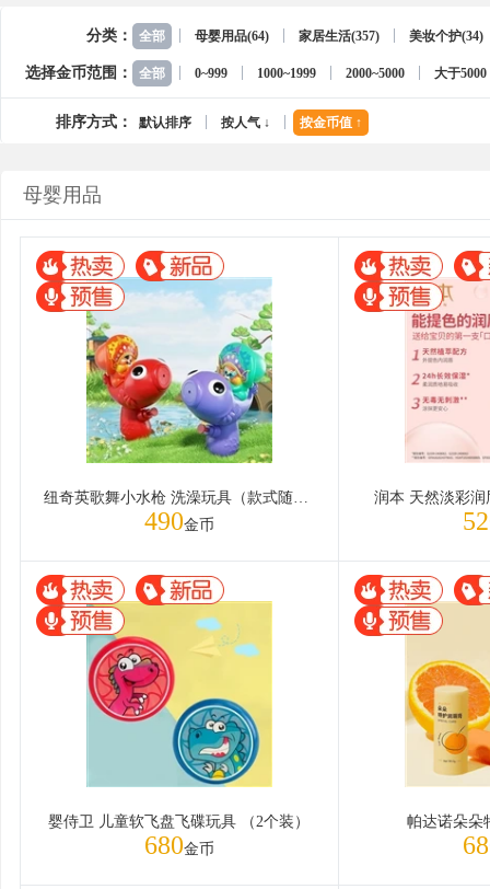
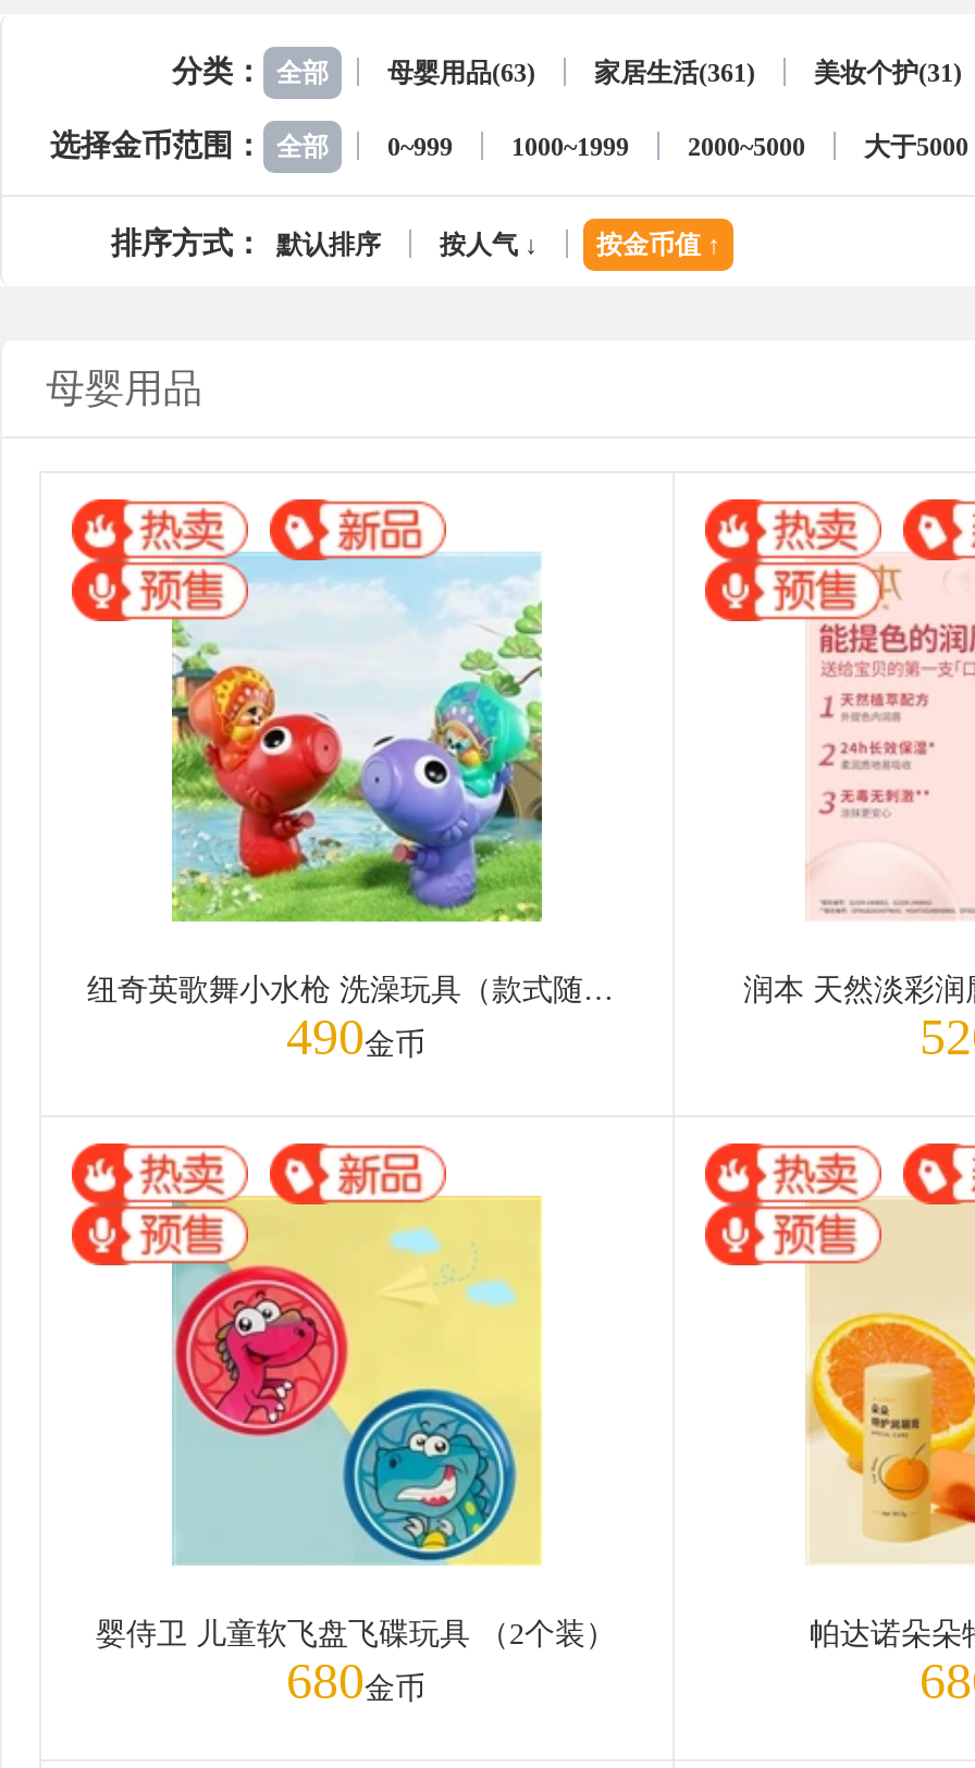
- 母婴用品(64)
+ 母婴用品(63)

- 家居生活(357)
+ 家居生活(361)

- 美妆个护(34)
+ 美妆个护(31)
